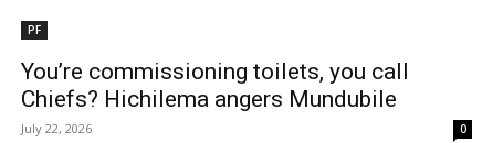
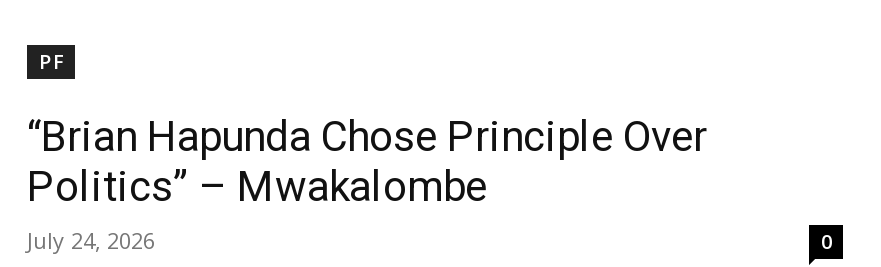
- You’re commissioning toilets, you call
- Chiefs? Hichilema angers Mundubile
- July 22, 2026
+ “Brian Hapunda Chose Principle Over
+ Politics” – Mwakalombe
+ July 24, 2026
